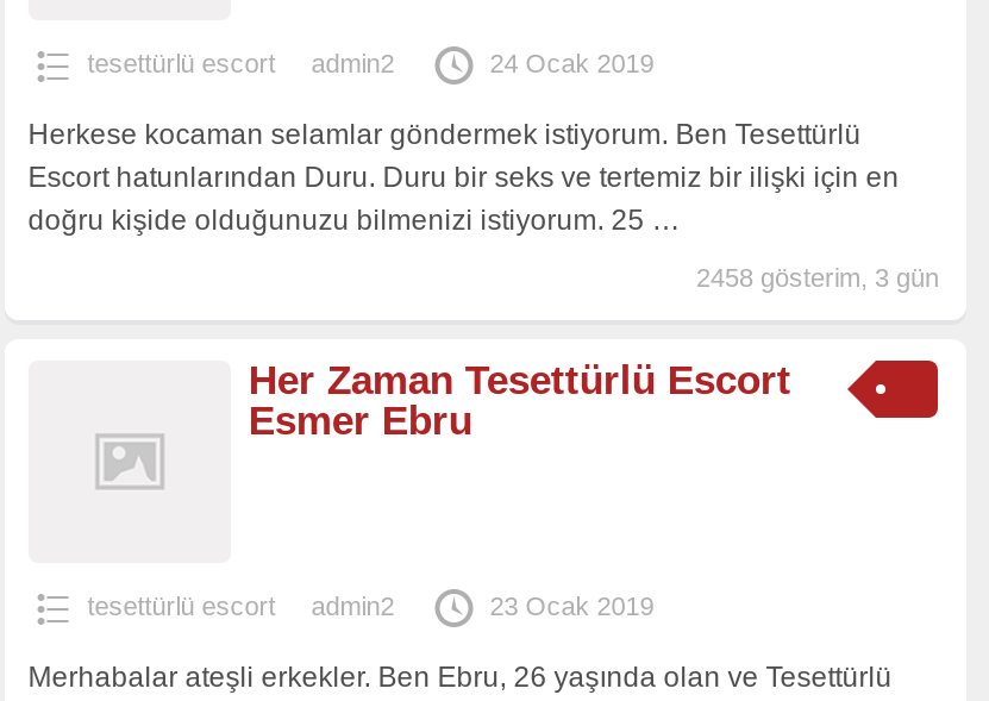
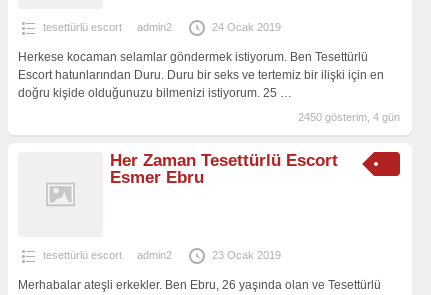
- 2458 gösterim, 3 gün
+ 2450 gösterim, 4 gün
